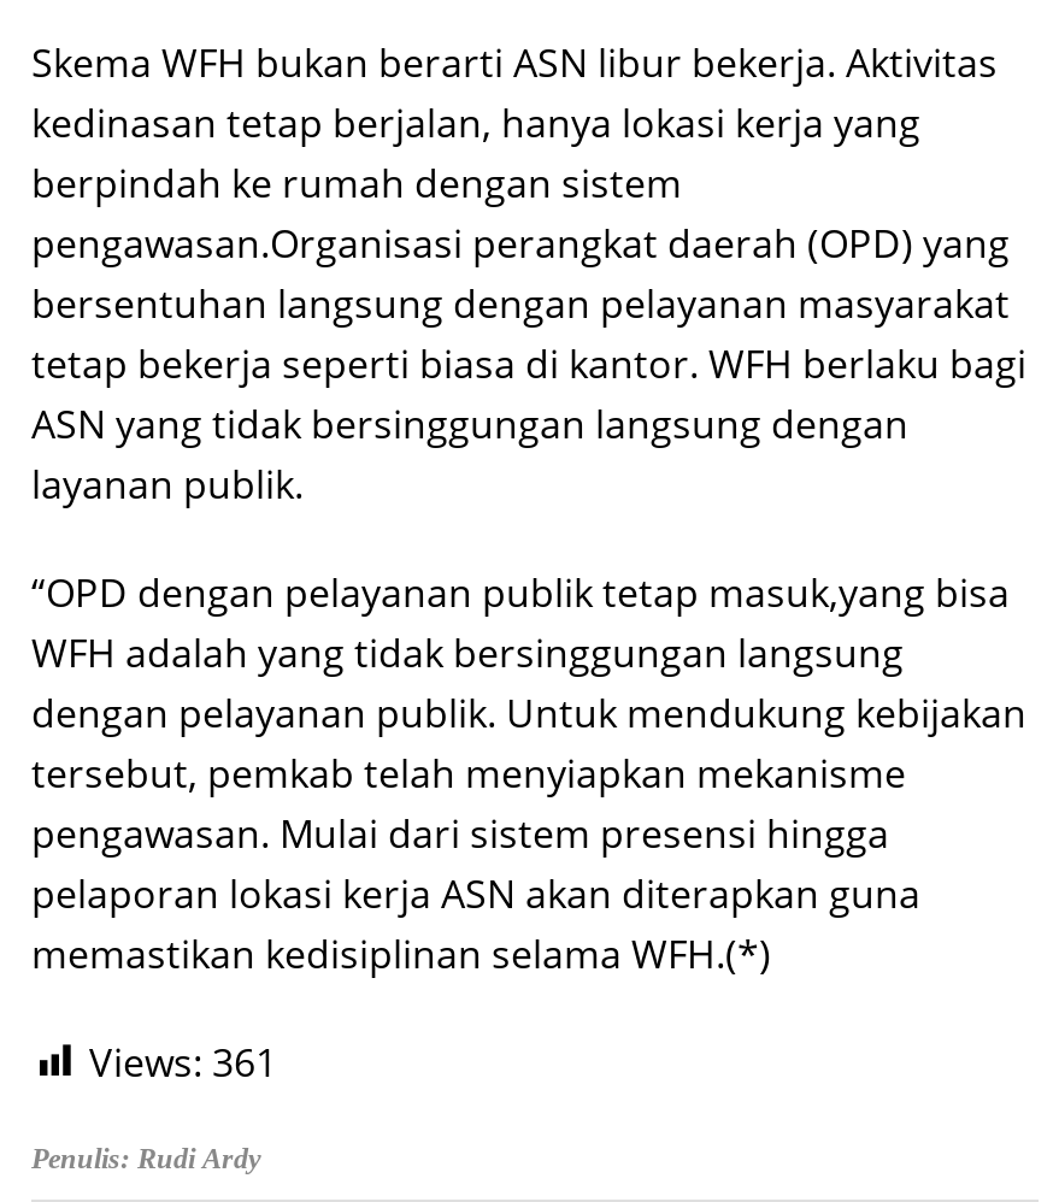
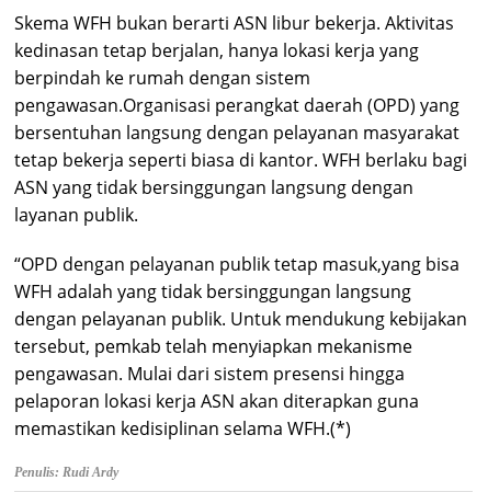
- Views: 361
